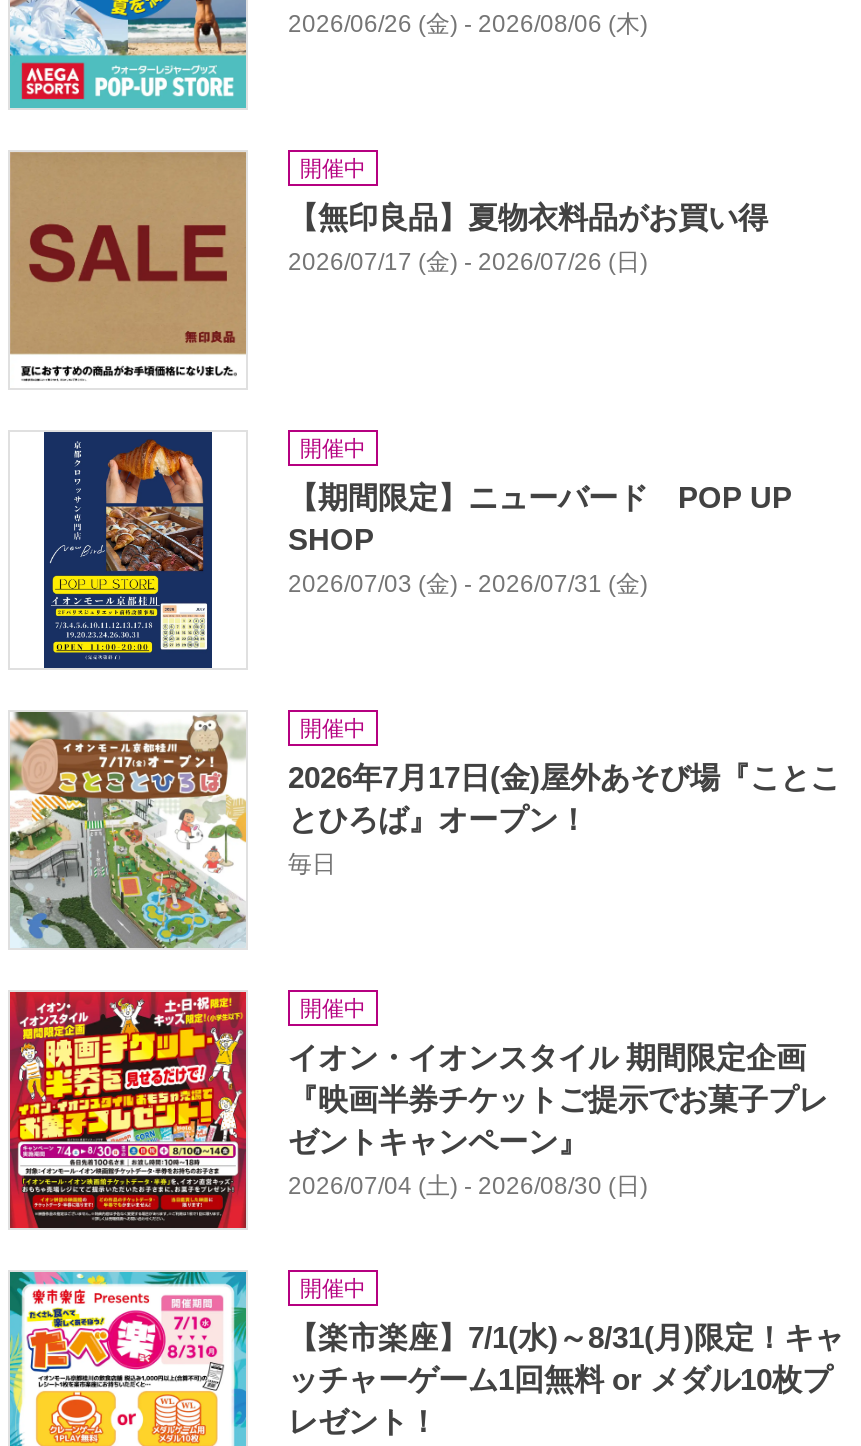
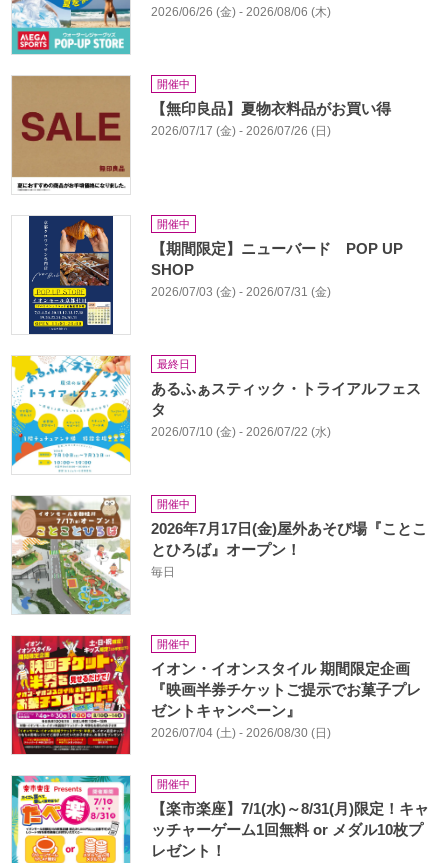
+ [image]
+ 最終日
+ あるふぁスティック・トライアルフェス
+ タ
+ 2026/07/10 (金) - 2026/07/22 (水)
